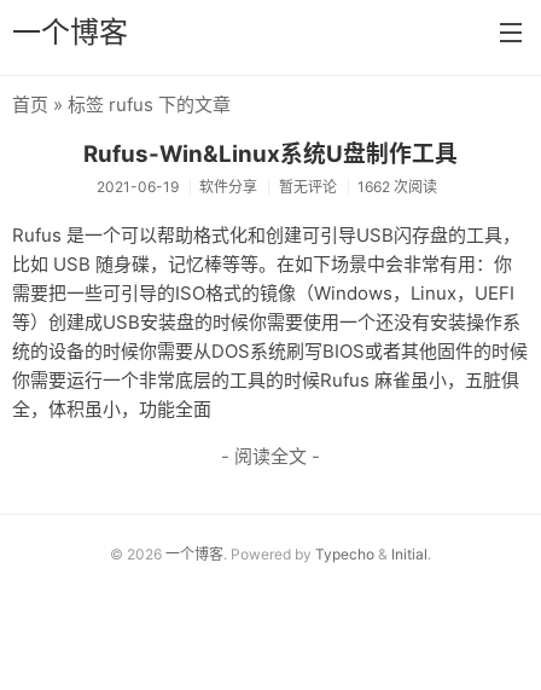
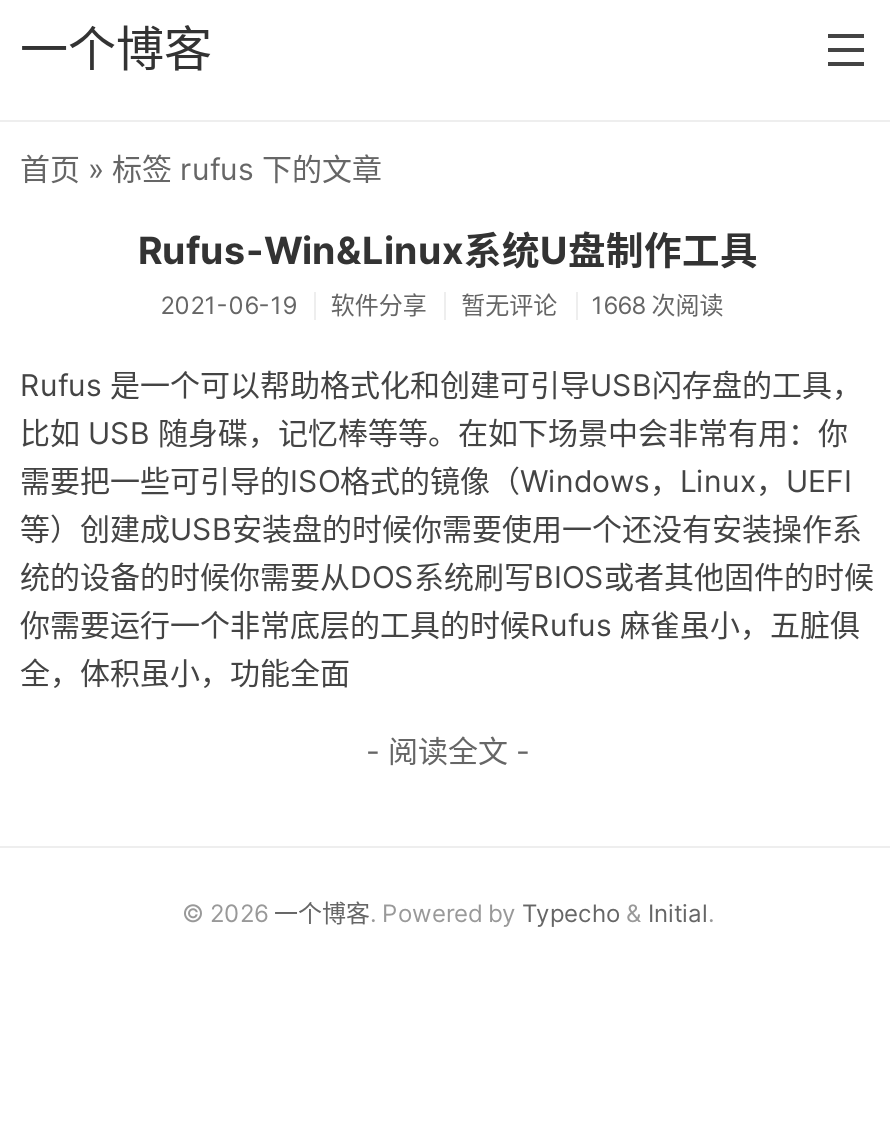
- 1662 次阅读
+ 1668 次阅读
